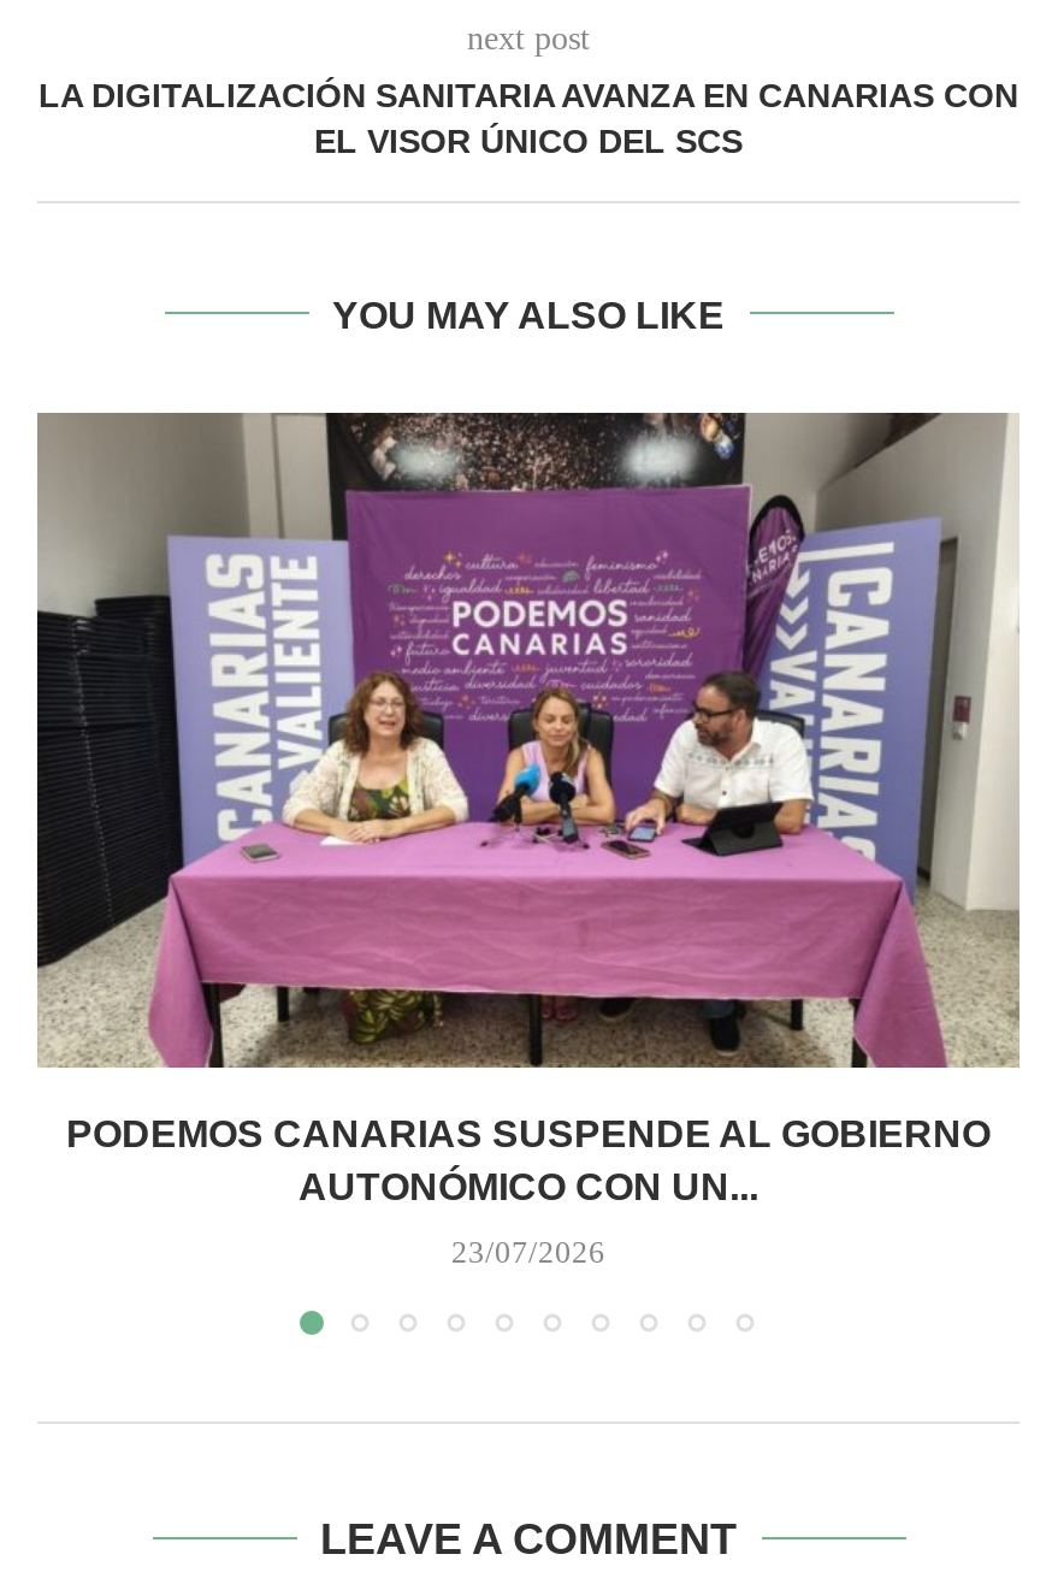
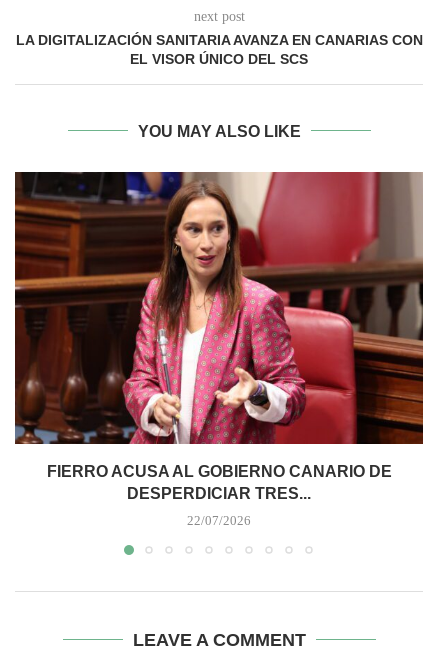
- [image]
- PODEMOS CANARIAS SUSPENDE AL GOBIERNO
- AUTONÓMICO CON UN...
+ [image]
+ FIERRO ACUSA AL GOBIERNO CANARIO DE
+ DESPERDICIAR TRES...

- 23/07/2026
+ 22/07/2026
